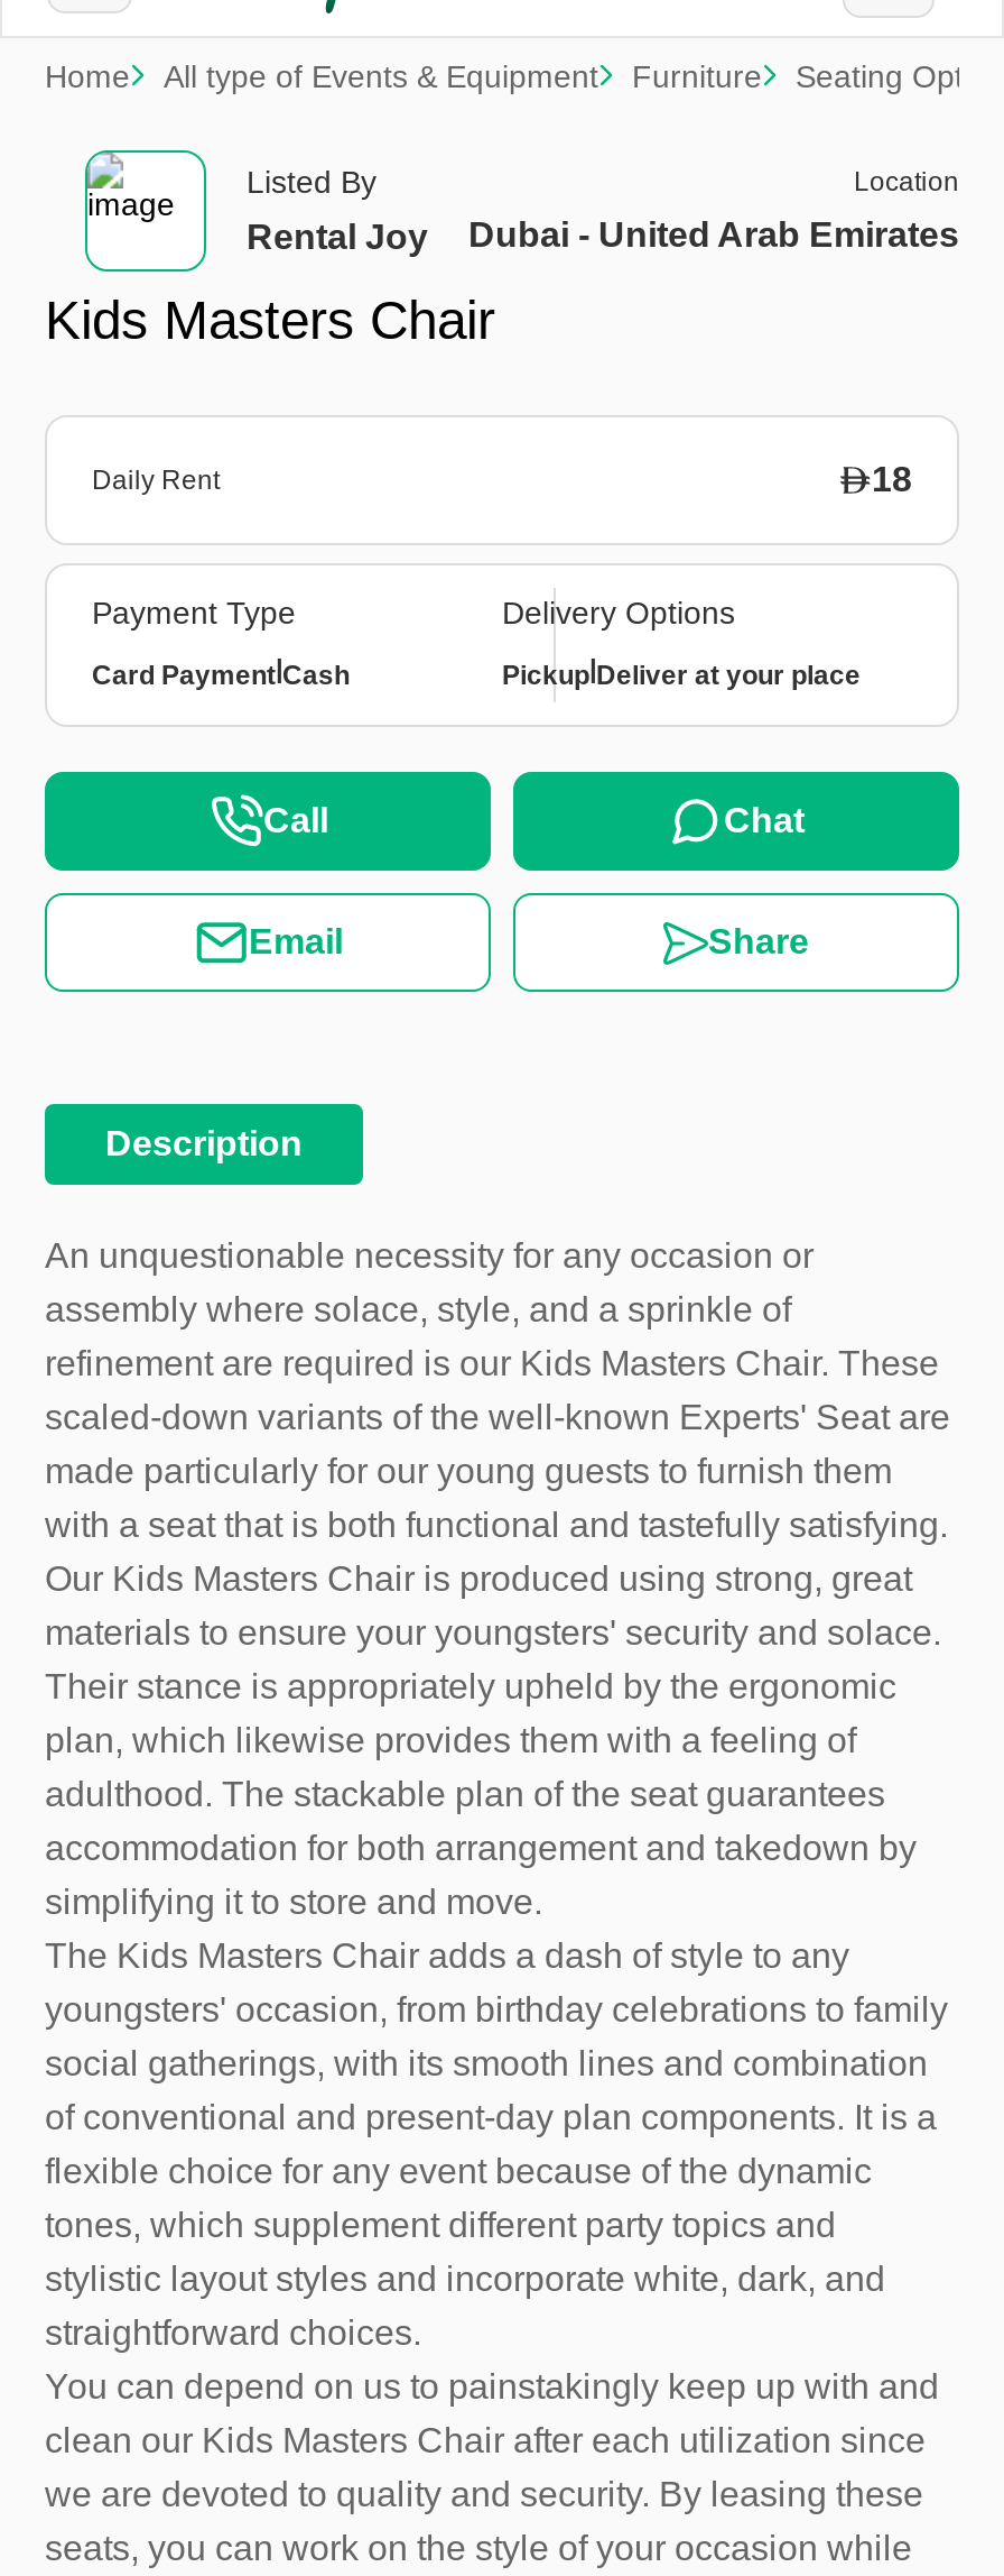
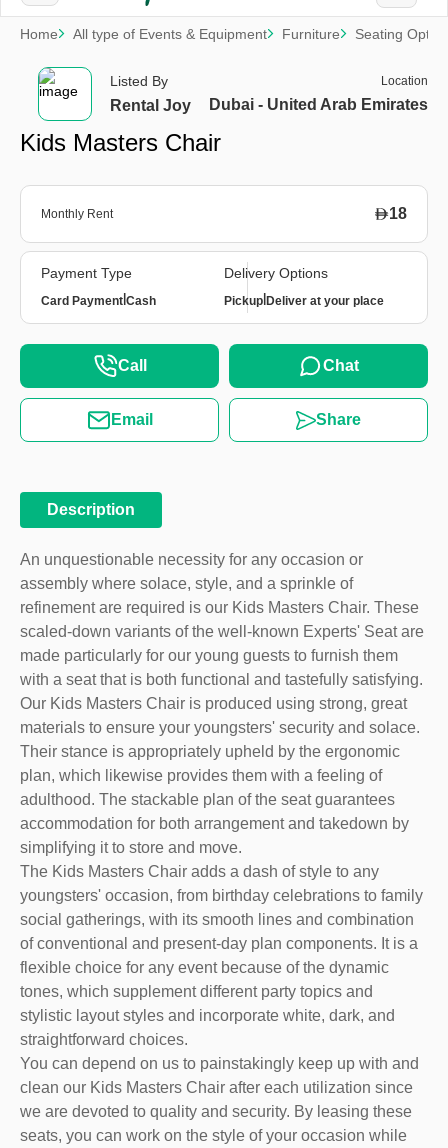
- Daily Rent
+ Monthly Rent
